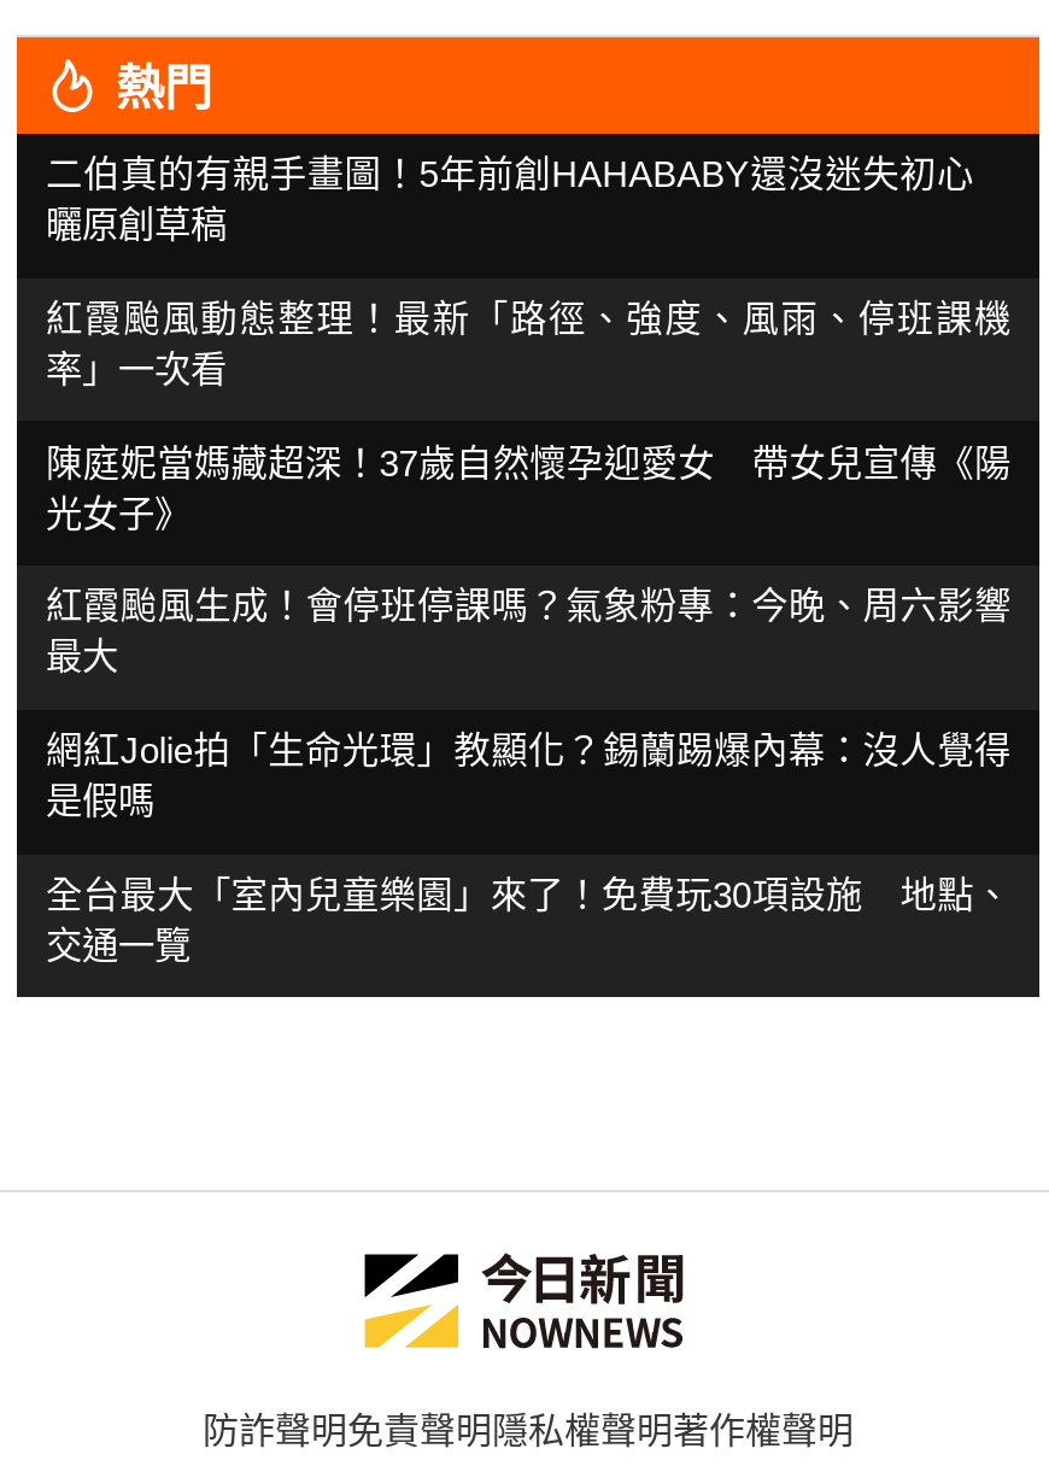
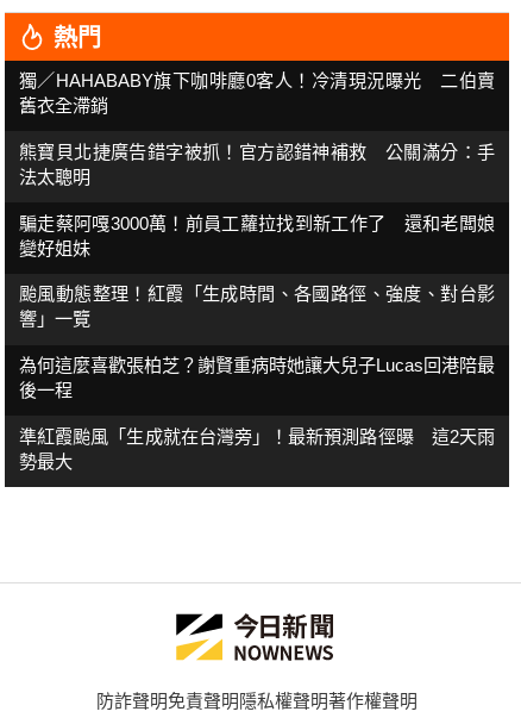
- 二伯真的有親手畫圖！5年前創HAHABABY還沒迷失初心
- 曬原創草稿
+ 獨／HAHABABY旗下咖啡廳0客人！冷清現況曝光 二伯賣
+ 舊衣全滯銷

- 紅霞颱風動態整理！最新「路徑、強度、風雨、停班課機
- 率」一次看
+ 熊寶貝北捷廣告錯字被抓！官方認錯神補救 公關滿分：手
+ 法太聰明

- 陳庭妮當媽藏超深！37歲自然懷孕迎愛女 帶女兒宣傳《陽
- 光女子》
+ 騙走蔡阿嘎3000萬！前員工蘿拉找到新工作了 還和老闆娘
+ 變好姐妹

- 紅霞颱風生成！會停班停課嗎？氣象粉專：今晚、周六影響
- 最大
+ 颱風動態整理！紅霞「生成時間、各國路徑、強度、對台影
+ 響」一覽

- 網紅Jolie拍「生命光環」教顯化？錫蘭踢爆內幕：沒人覺得
- 是假嗎
+ 為何這麼喜歡張柏芝？謝賢重病時她讓大兒子Lucas回港陪最
+ 後一程

- 全台最大「室內兒童樂園」來了！免費玩30項設施 地點、
- 交通一覽
+ 準紅霞颱風「生成就在台灣旁」！最新預測路徑曝 這2天雨
+ 勢最大
